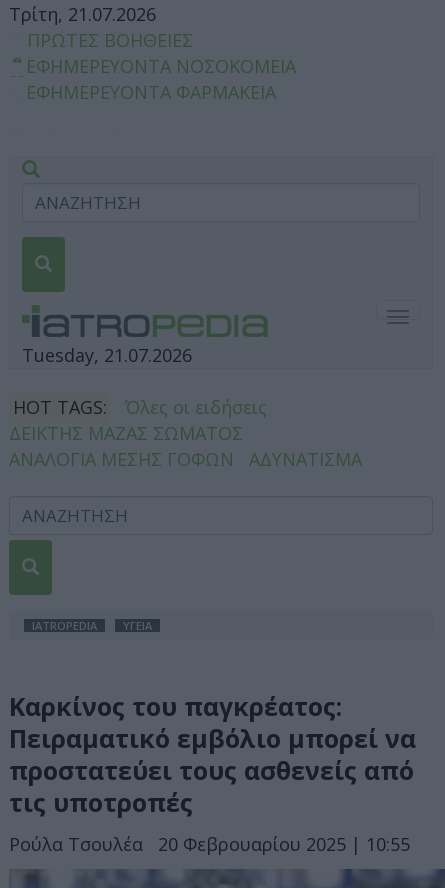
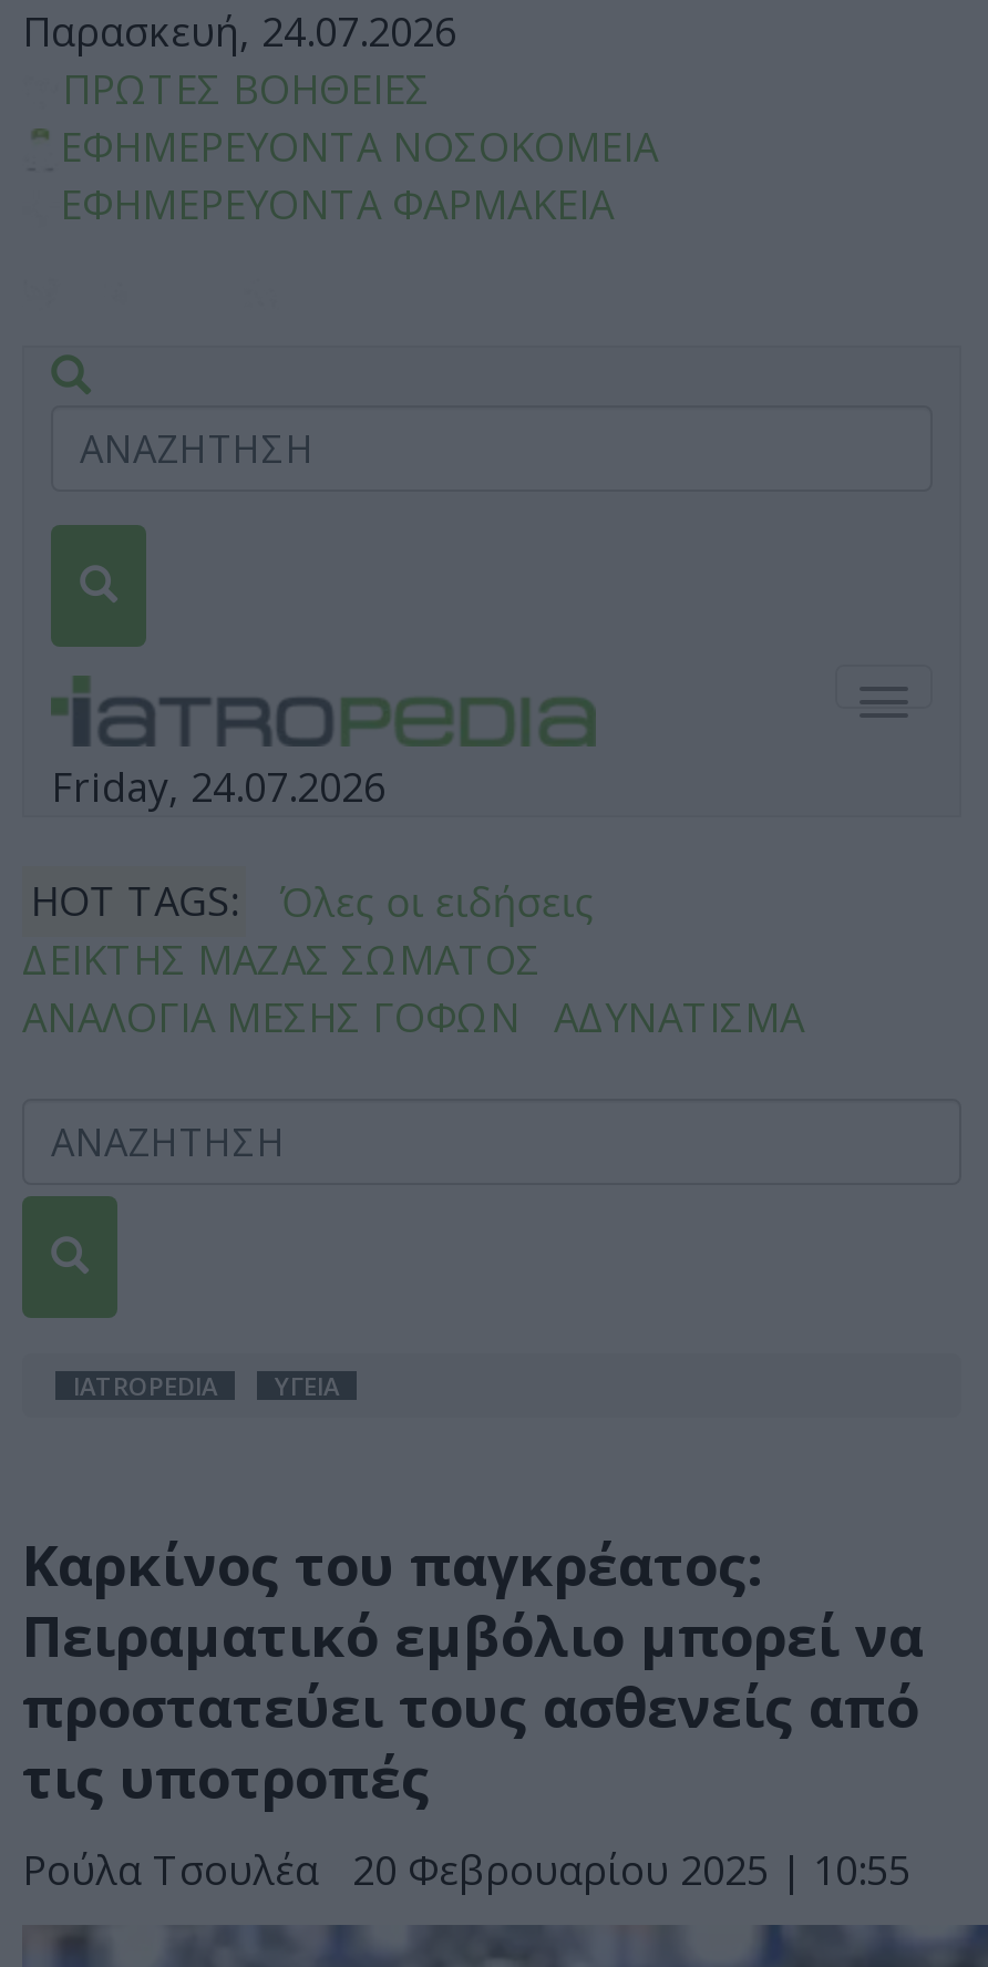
- Τρίτη, 21.07.2026
+ Παρασκευή, 24.07.2026

- Tuesday, 21.07.2026
+ Friday, 24.07.2026
